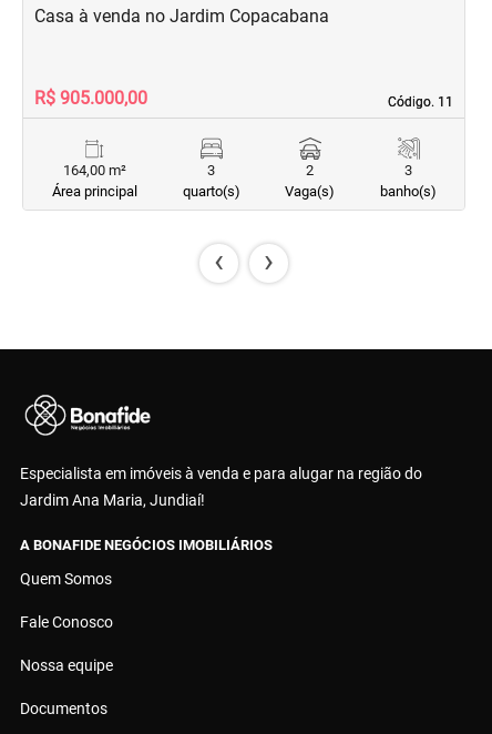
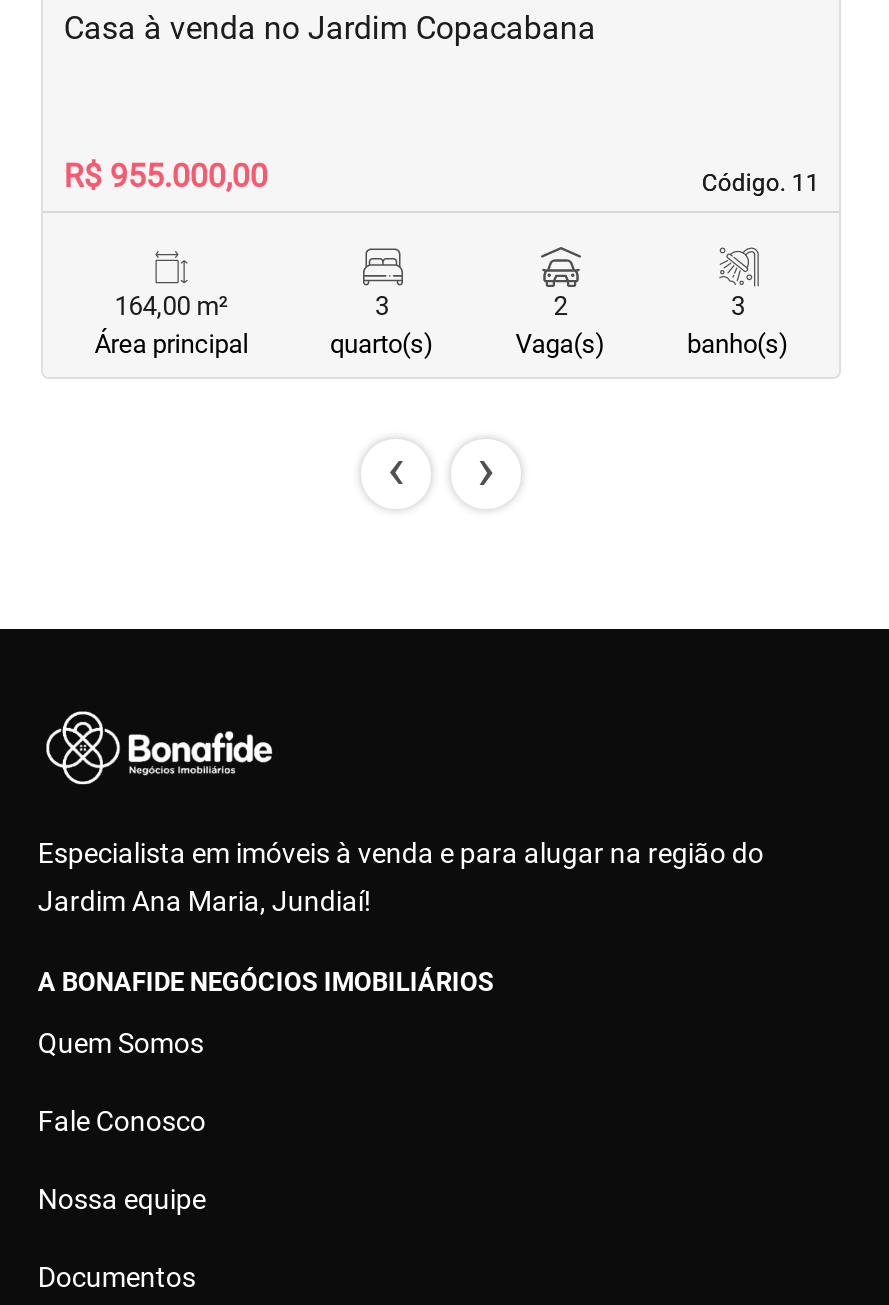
- R$ 905.000,00
+ R$ 955.000,00
